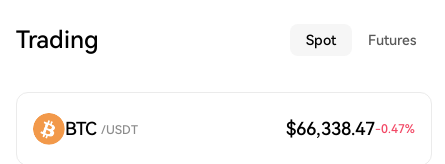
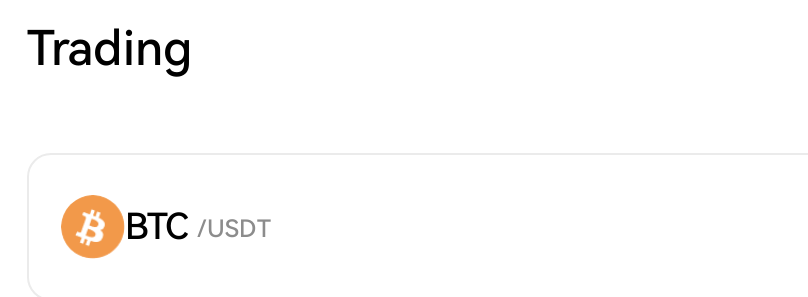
- Spot
- Futures

- $66,338.47-0.47%
